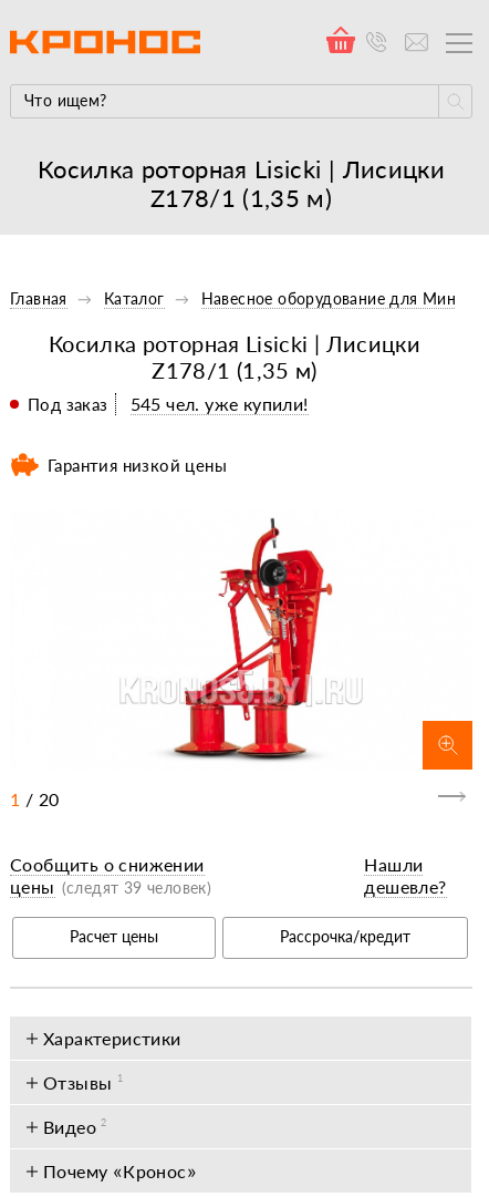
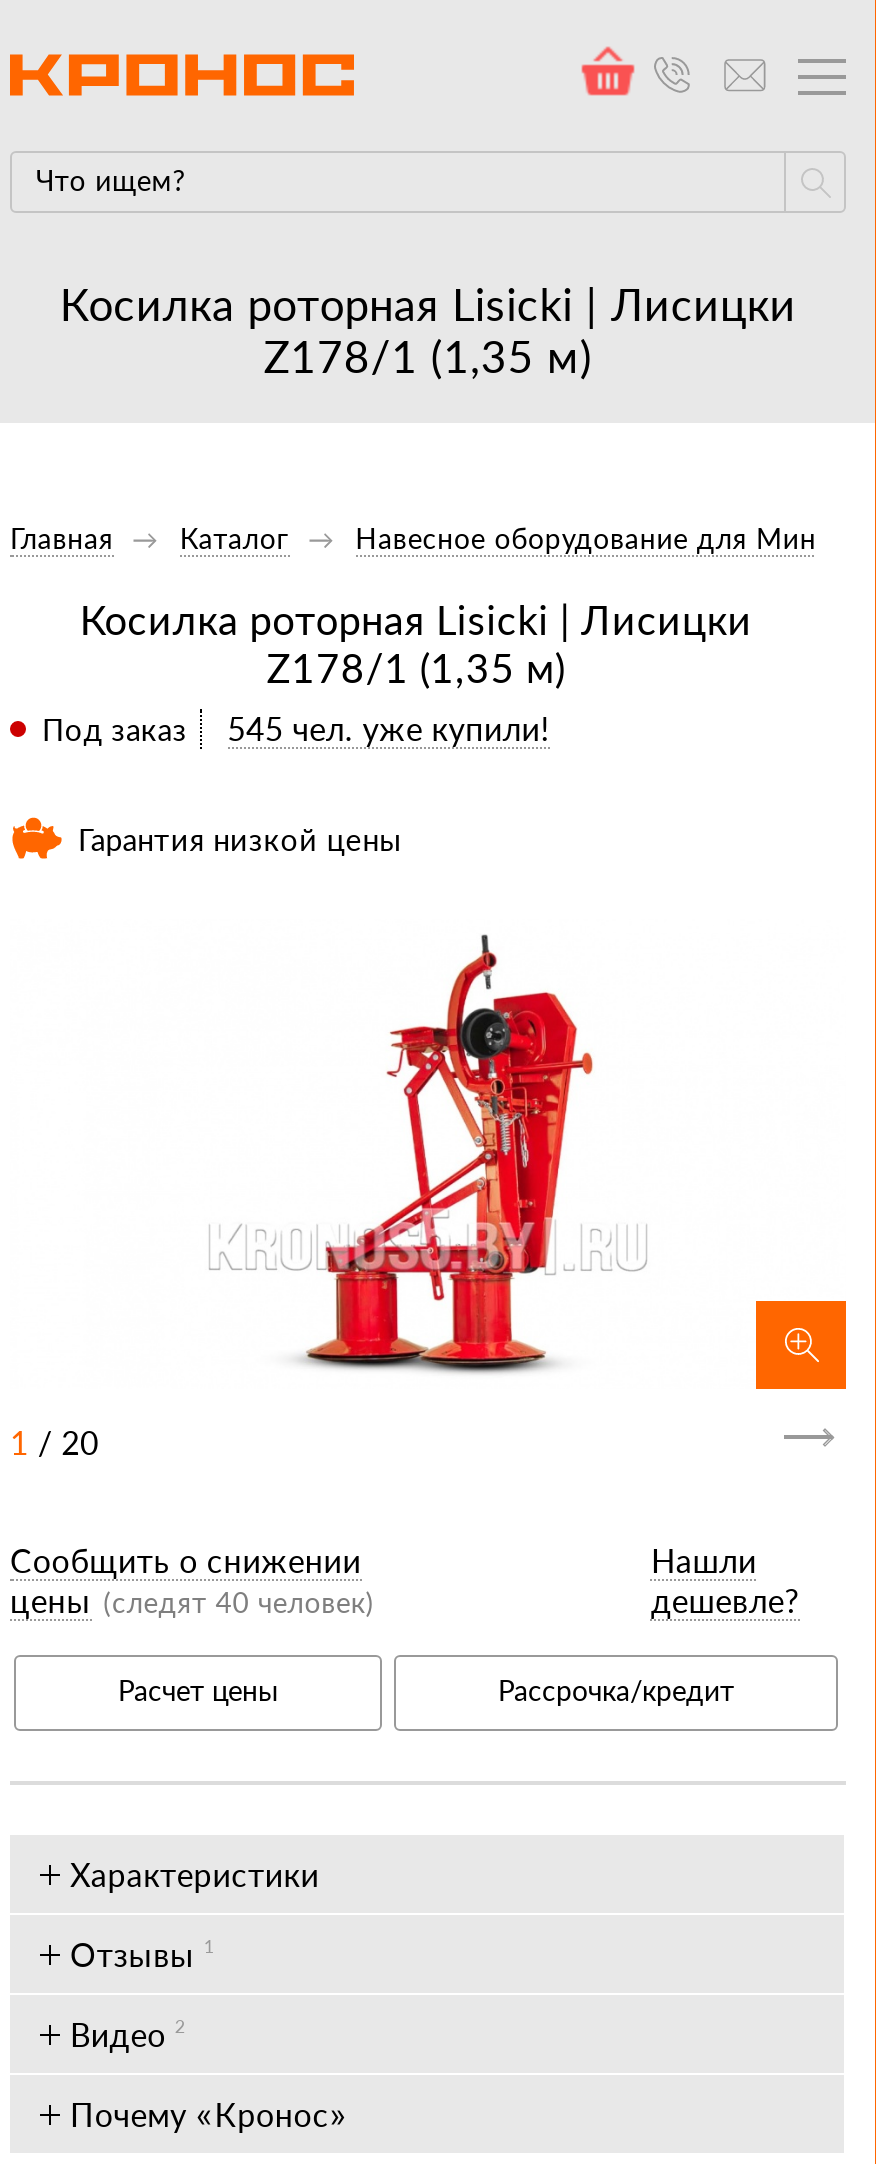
- цены (следят 39 человек)
+ цены (следят 40 человек)
